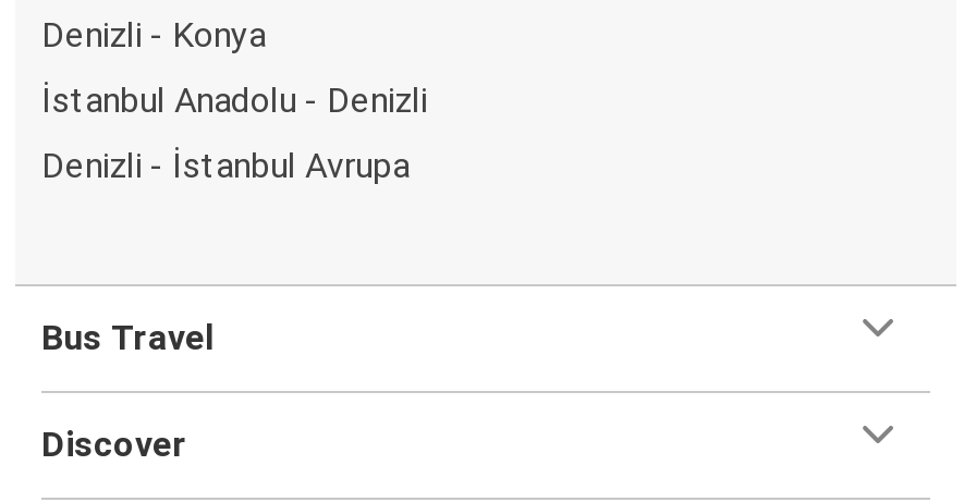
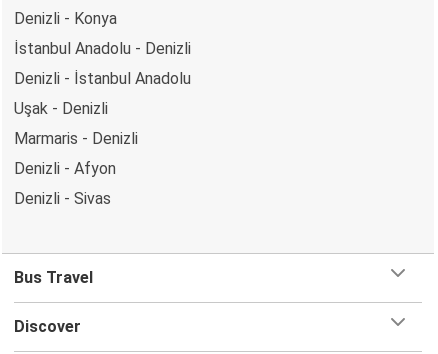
- Denizli - İstanbul Avrupa
+ Denizli - İstanbul Anadolu
+ Uşak - Denizli
+ Marmaris - Denizli
+ Denizli - Afyon
+ Denizli - Sivas
